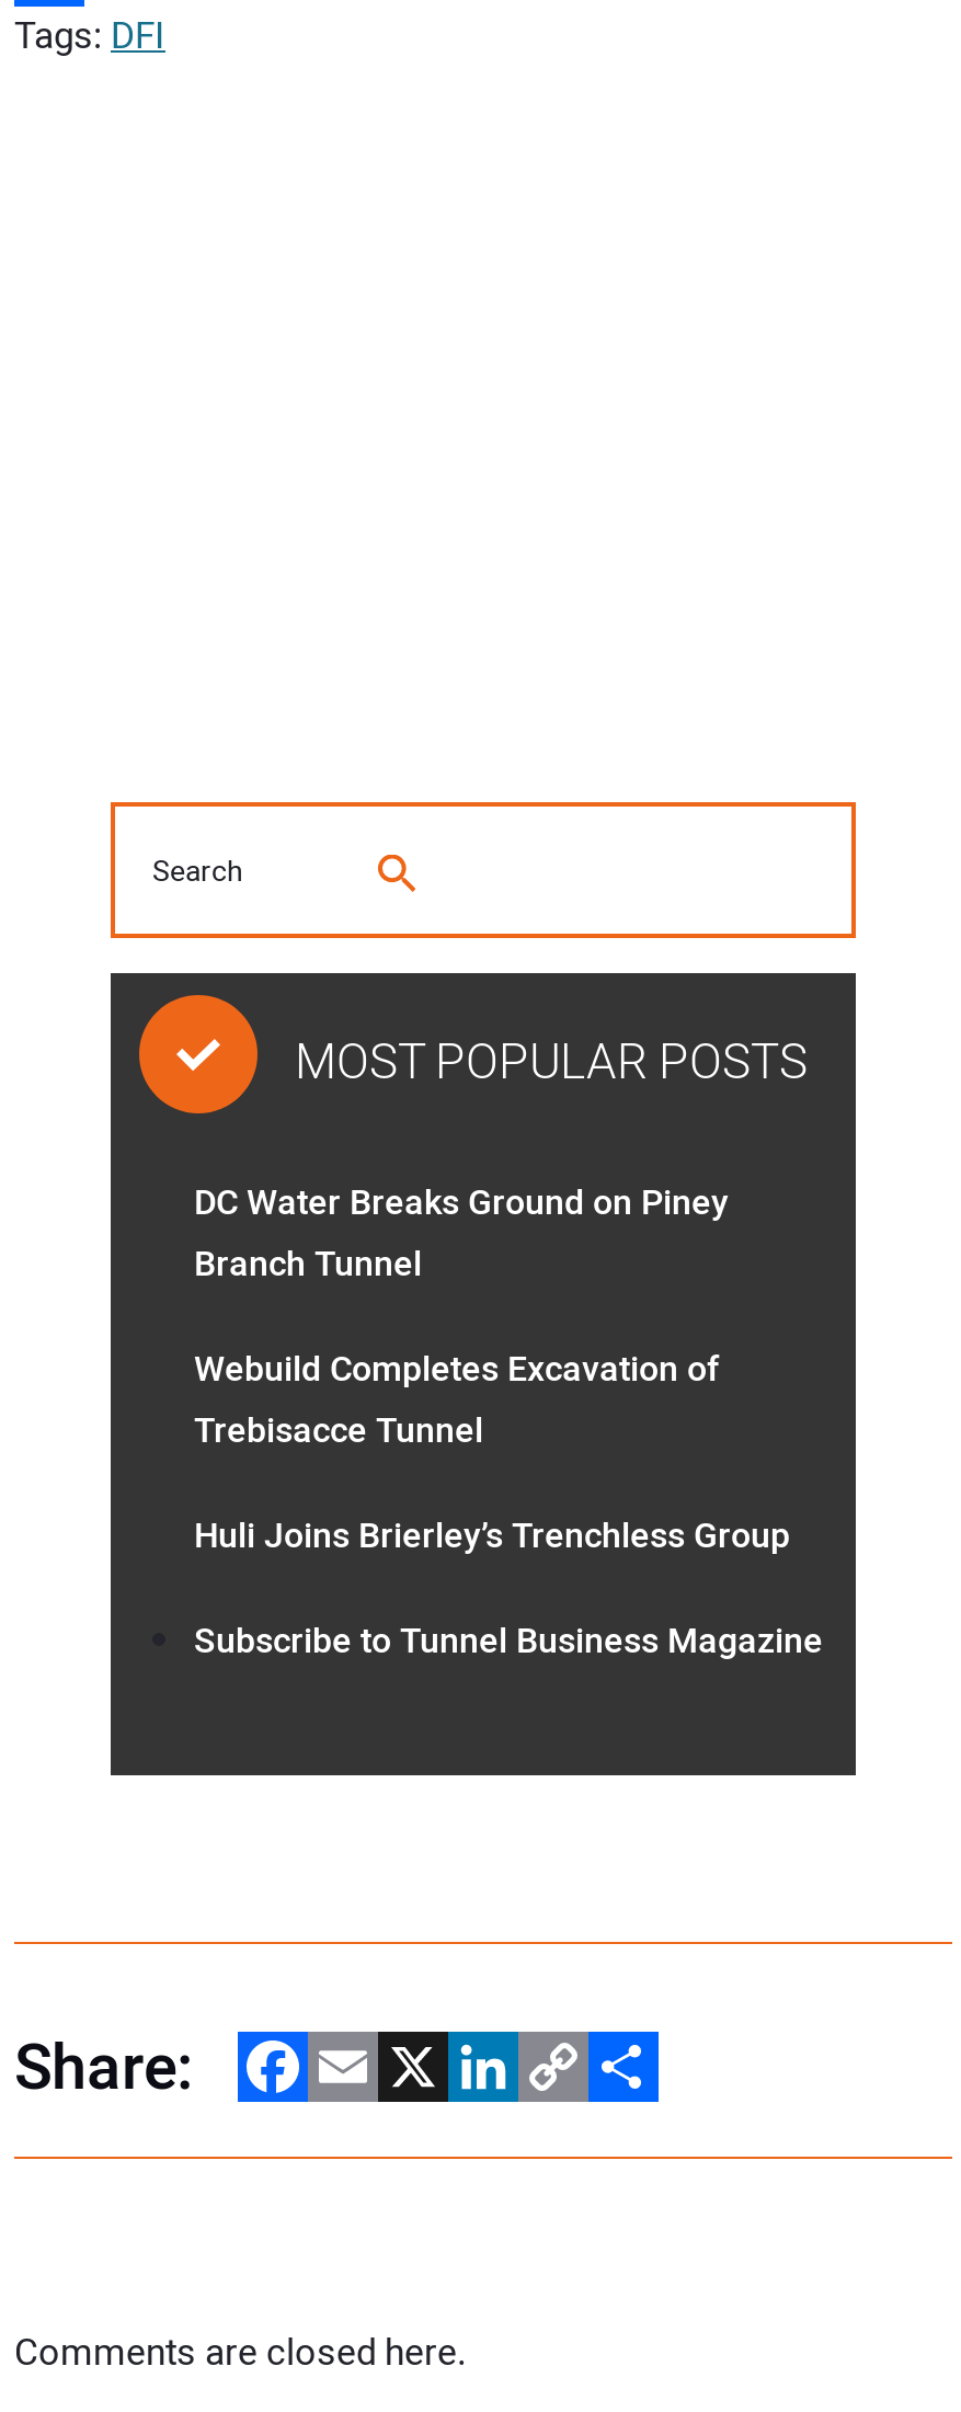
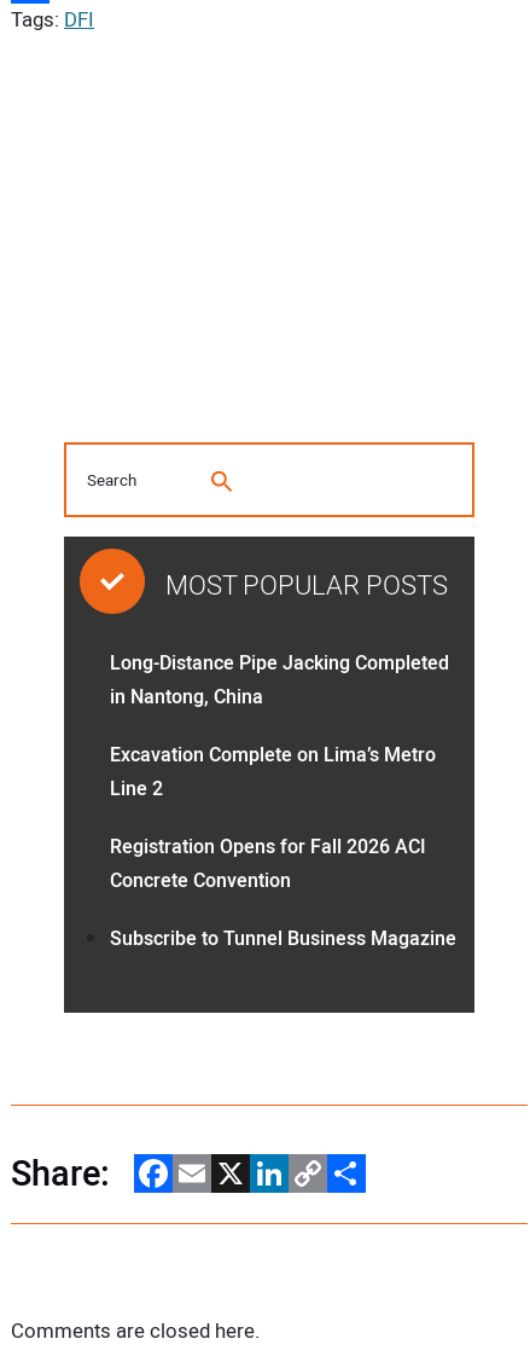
- DC Water Breaks Ground on Piney
- Branch Tunnel
+ Long-Distance Pipe Jacking Completed
+ in Nantong, China

- Webuild Completes Excavation of
- Trebisacce Tunnel
+ Excavation Complete on Lima’s Metro
+ Line 2

- Huli Joins Brierley’s Trenchless Group
+ Registration Opens for Fall 2026 ACI
+ Concrete Convention
